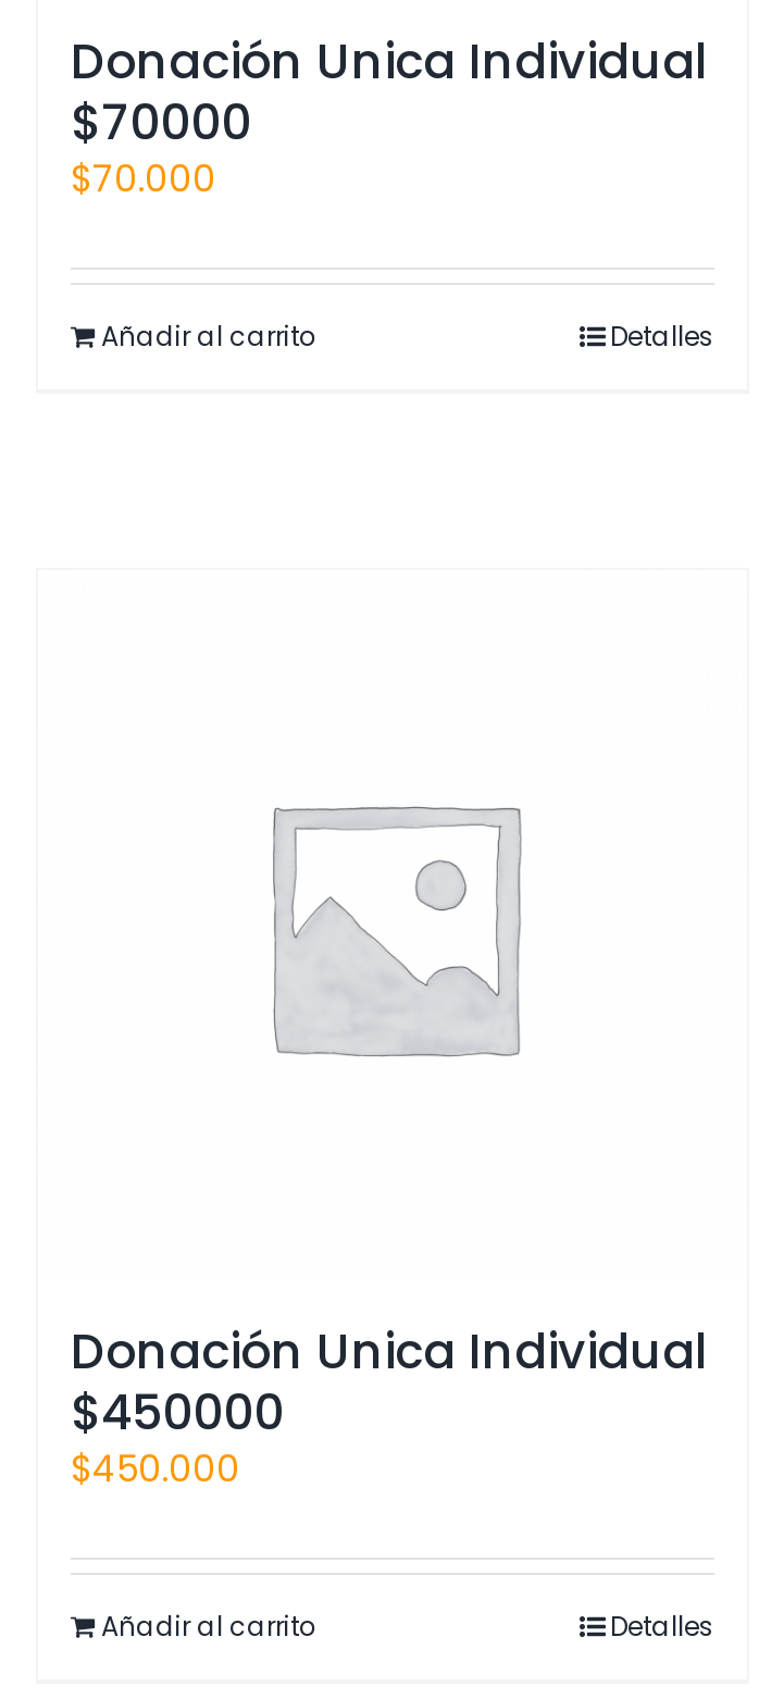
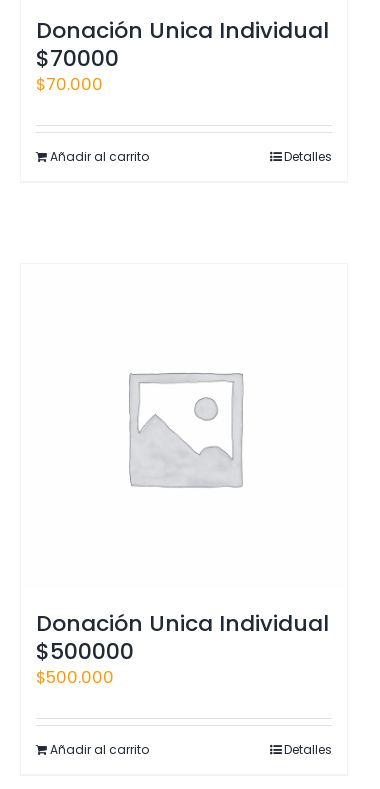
- $450000
+ $500000

- $450.000
+ $500.000
